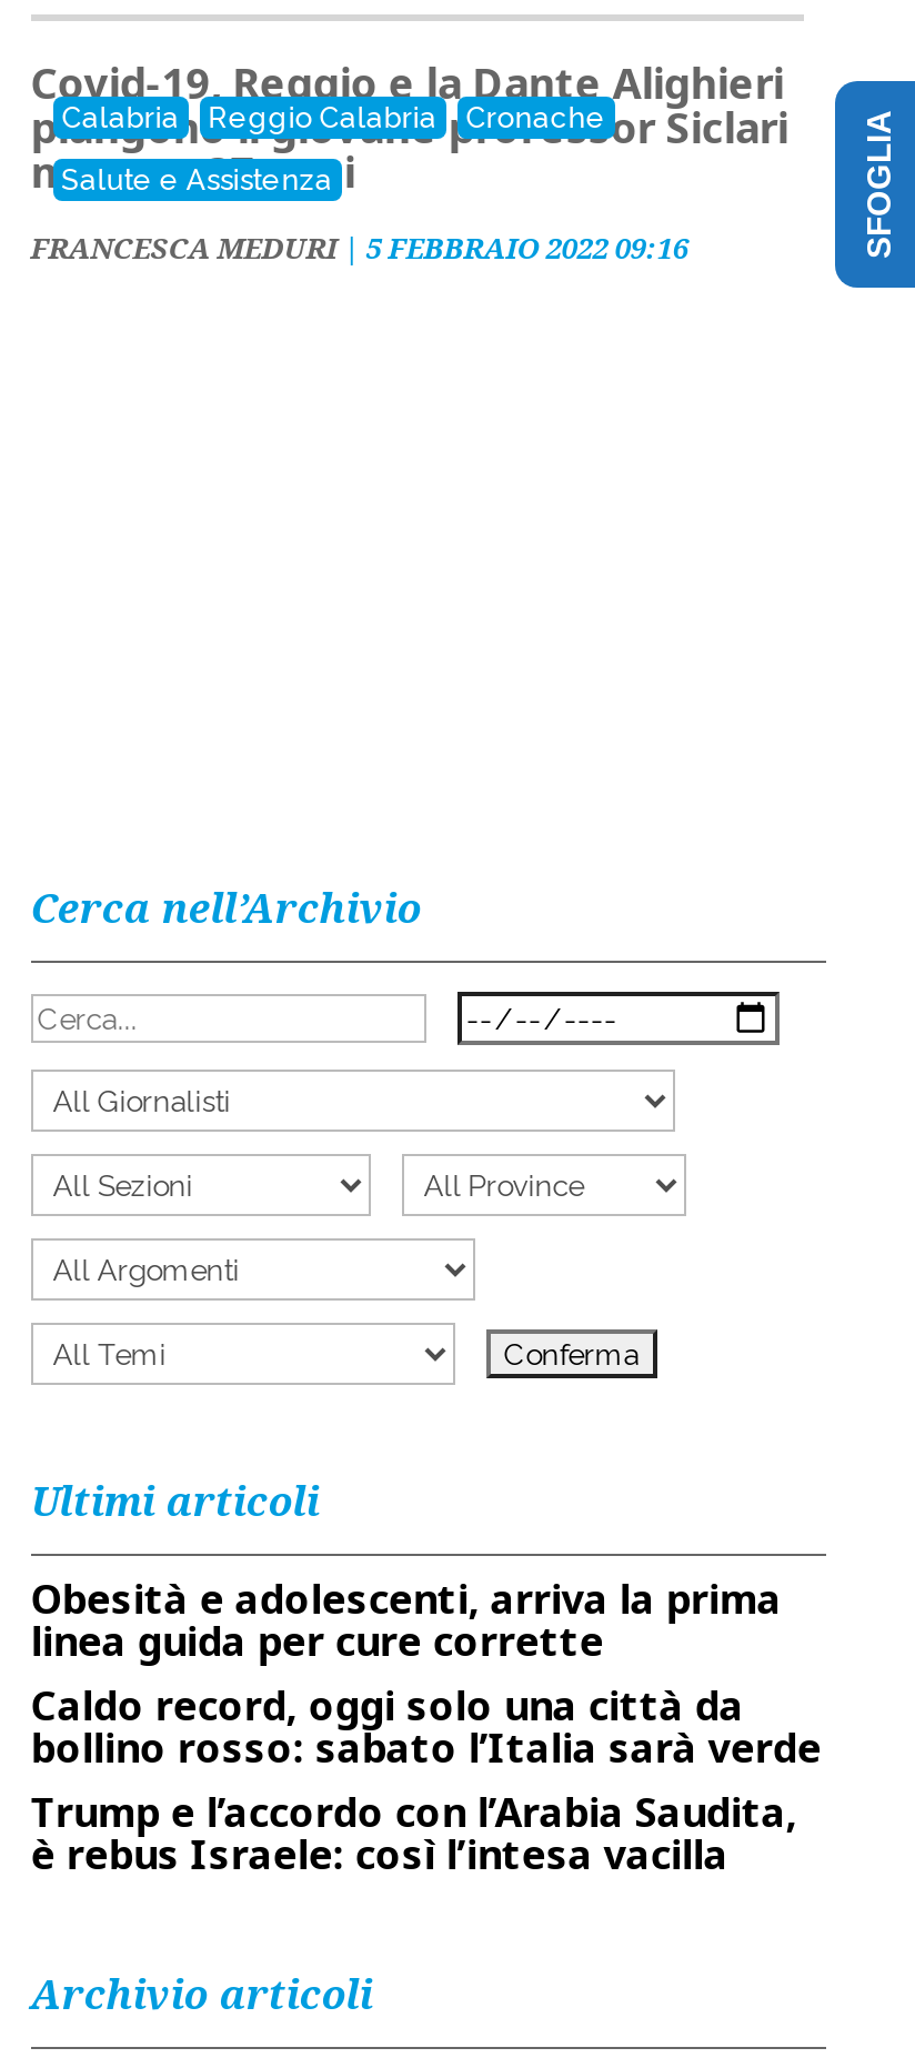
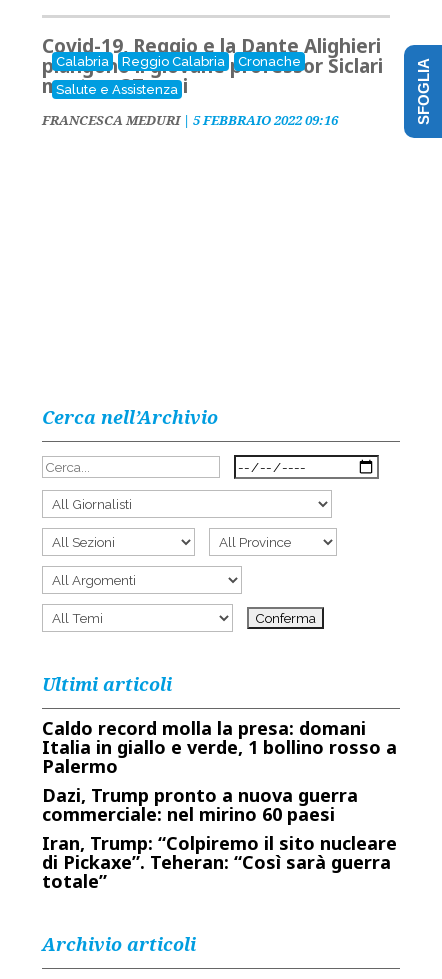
- Obesità e adolescenti, arriva la prima
- linea guida per cure corrette
- Caldo record, oggi solo una città da
- bollino rosso: sabato l’Italia sarà verde
- Trump e l’accordo con l’Arabia Saudita,
- è rebus Israele: così l’intesa vacilla
+ Caldo record molla la presa: domani
+ Italia in giallo e verde, 1 bollino rosso a
+ Palermo
+ Dazi, Trump pronto a nuova guerra
+ commerciale: nel mirino 60 paesi
+ Iran, Trump: “Colpiremo il sito nucleare
+ di Pickaxe”. Teheran: “Così sarà guerra
+ totale”
